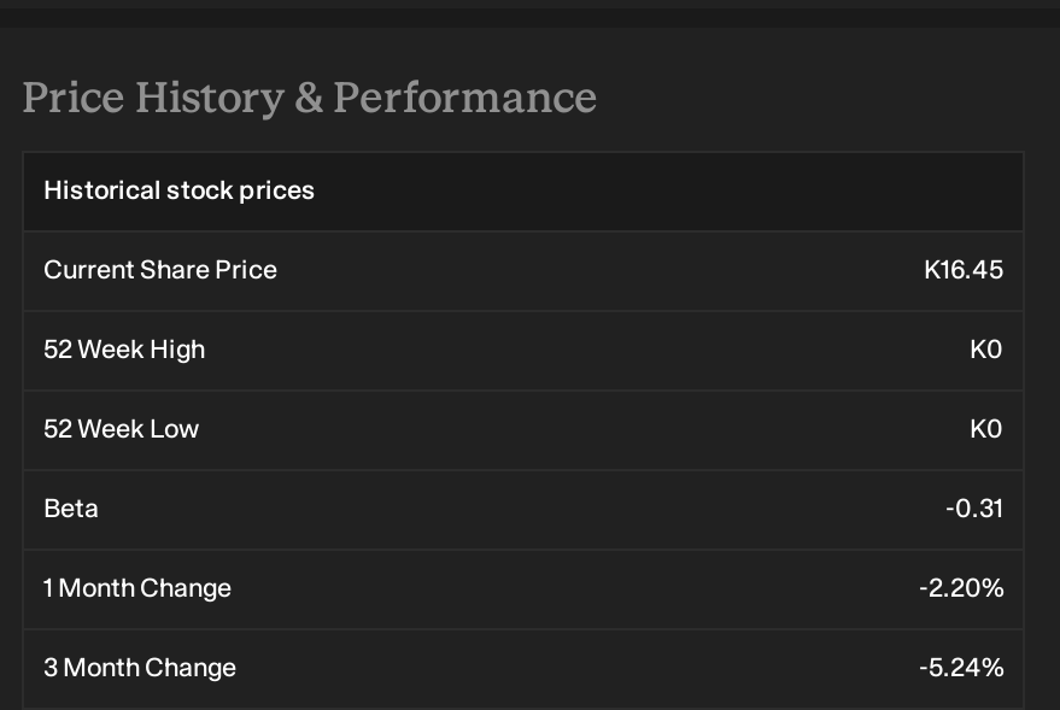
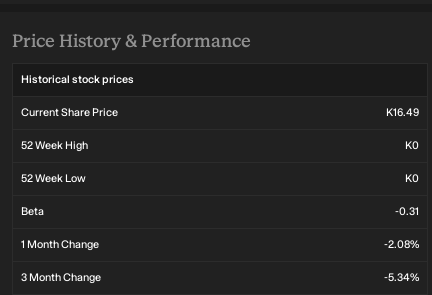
- K16.45
+ K16.49

- -2.20%
+ -2.08%

- -5.24%
+ -5.34%
